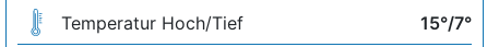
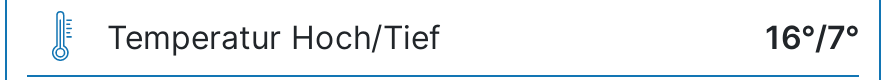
- 15°/7°
+ 16°/7°
